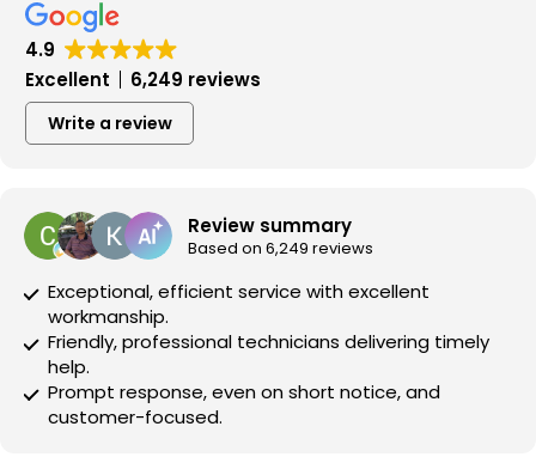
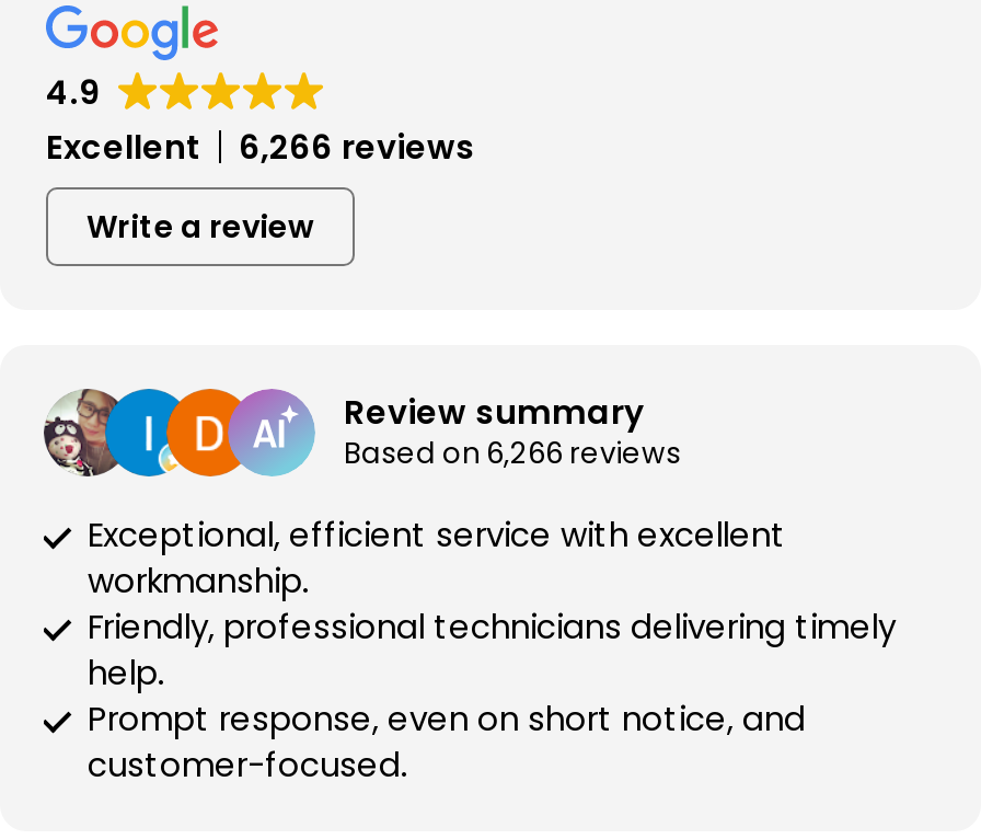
- Excellent 6,249 reviews
+ Excellent 6,266 reviews

- [image]
+ [image]

- Based on 6,249 reviews
+ Based on 6,266 reviews
